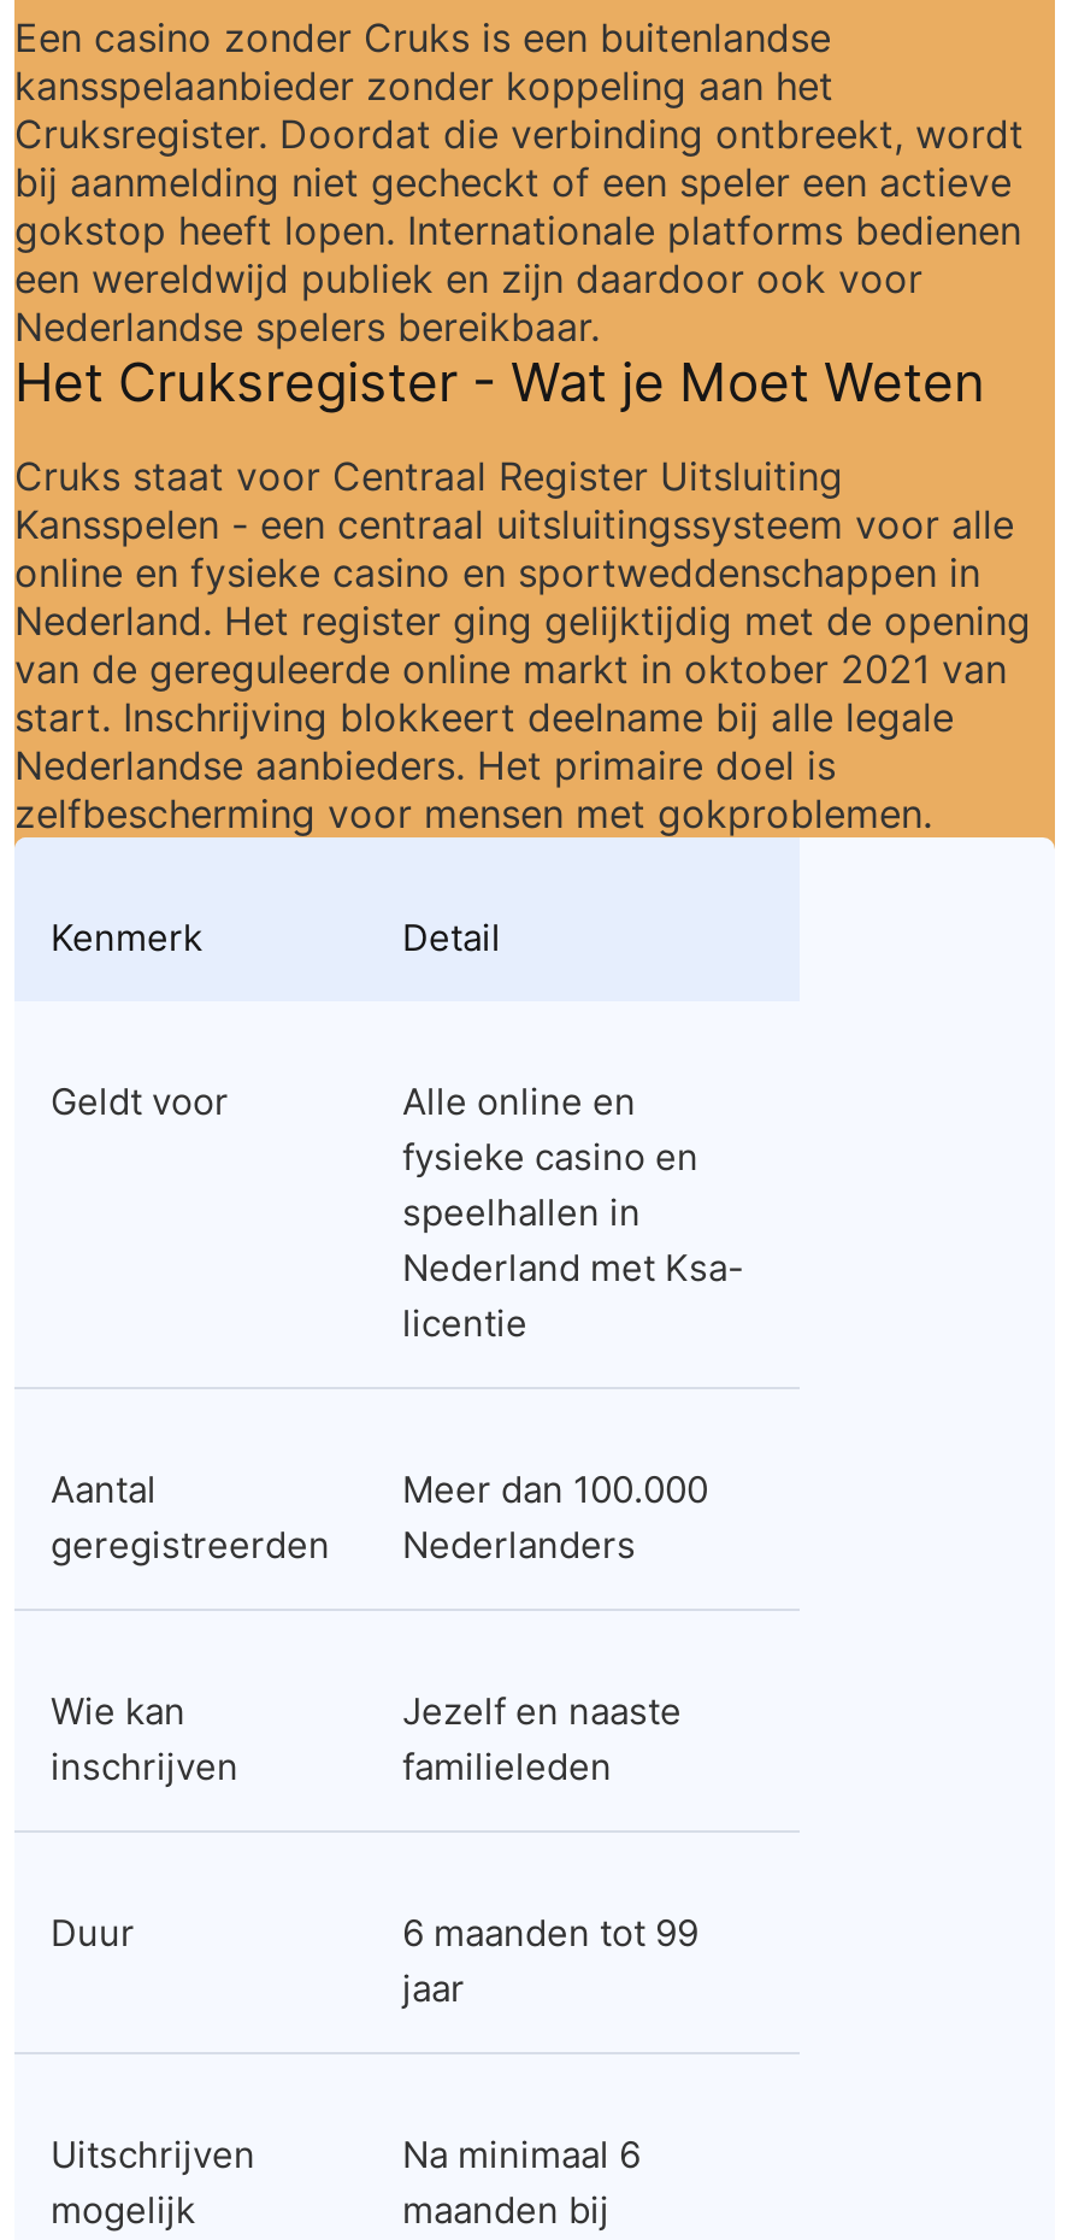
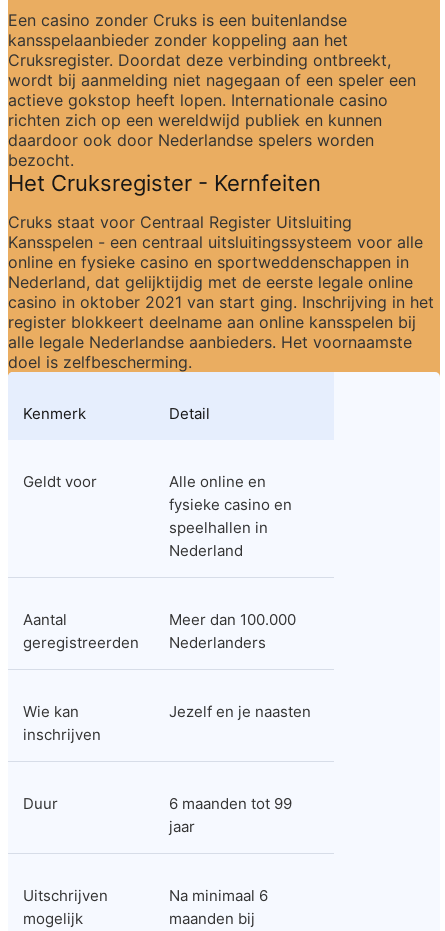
- Cruksregister. Doordat die verbinding ontbreekt, wordt
- bij aanmelding niet gecheckt of een speler een actieve
- gokstop heeft lopen. Internationale platforms bedienen
- een wereldwijd publiek en zijn daardoor ook voor
- Nederlandse spelers bereikbaar.
- Het Cruksregister - Wat je Moet Weten
+ Cruksregister. Doordat deze verbinding ontbreekt,
+ wordt bij aanmelding niet nagegaan of een speler een
+ actieve gokstop heeft lopen. Internationale casino
+ richten zich op een wereldwijd publiek en kunnen
+ daardoor ook door Nederlandse spelers worden
+ bezocht.
+ Het Cruksregister - Kernfeiten

moved down: Cruks staat voor Centraal Register Uitsluiting | Kansspelen - een centraal uitsluitingssysteem voor alle | online en fysieke casino en sportweddenschappen in

- Nederland. Het register ging gelijktijdig met de opening
- van de gereguleerde online markt in oktober 2021 van
- start. Inschrijving blokkeert deelname bij alle legale
- Nederlandse aanbieders. Het primaire doel is
- zelfbescherming voor mensen met gokproblemen.
+ Nederland, dat gelijktijdig met de eerste legale online
+ casino in oktober 2021 van start ging. Inschrijving in het
+ register blokkeert deelname aan online kansspelen bij
+ alle legale Nederlandse aanbieders. Het voornaamste
+ doel is zelfbescherming.

moved down: Kenmerk | Detail | Geldt voor | Alle online en | fysieke casino en | speelhallen in

- Nederland met Ksa-
- licentie
+ Nederland

- Jezelf en naaste
- familieleden
+ Jezelf en je naasten
